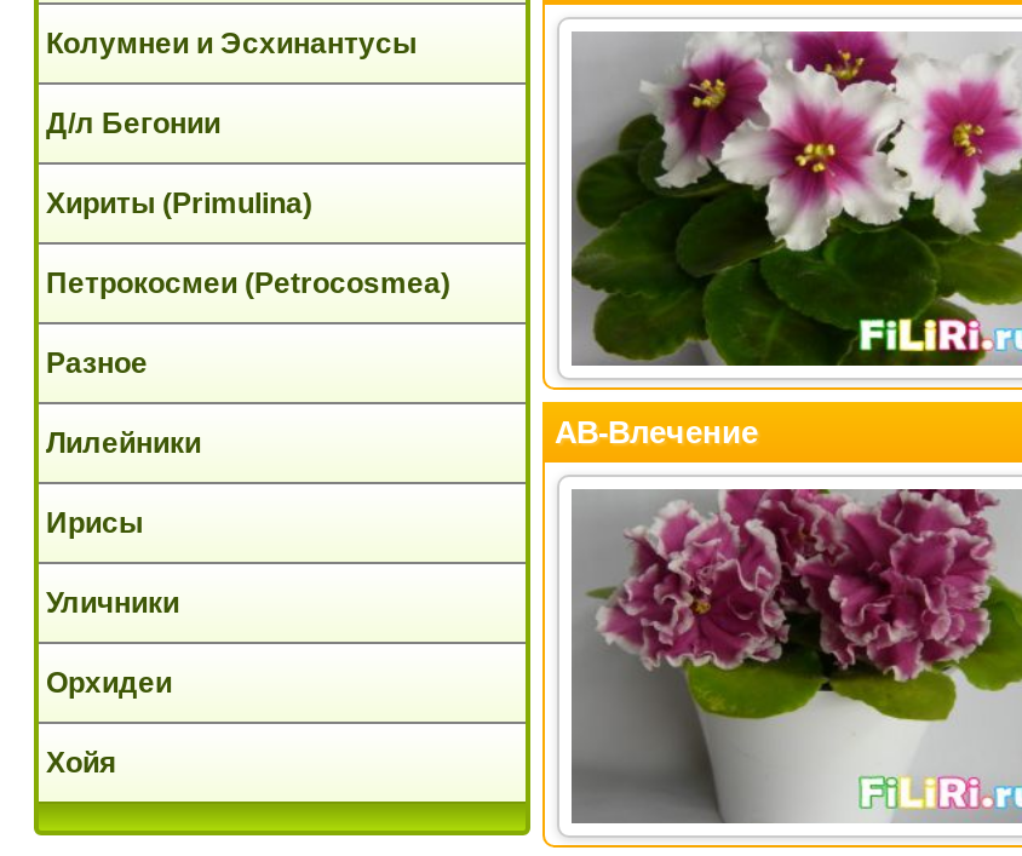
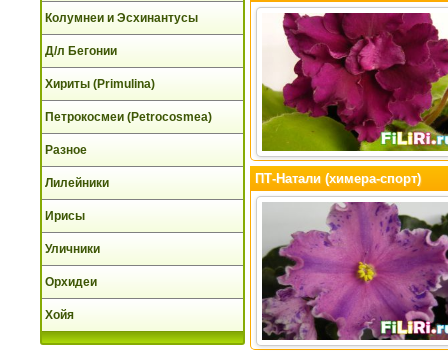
- [image]
- АВ-Влечение
+ [image]
+ ПТ-Натали (химера-спорт)

- [image]
+ [image]
